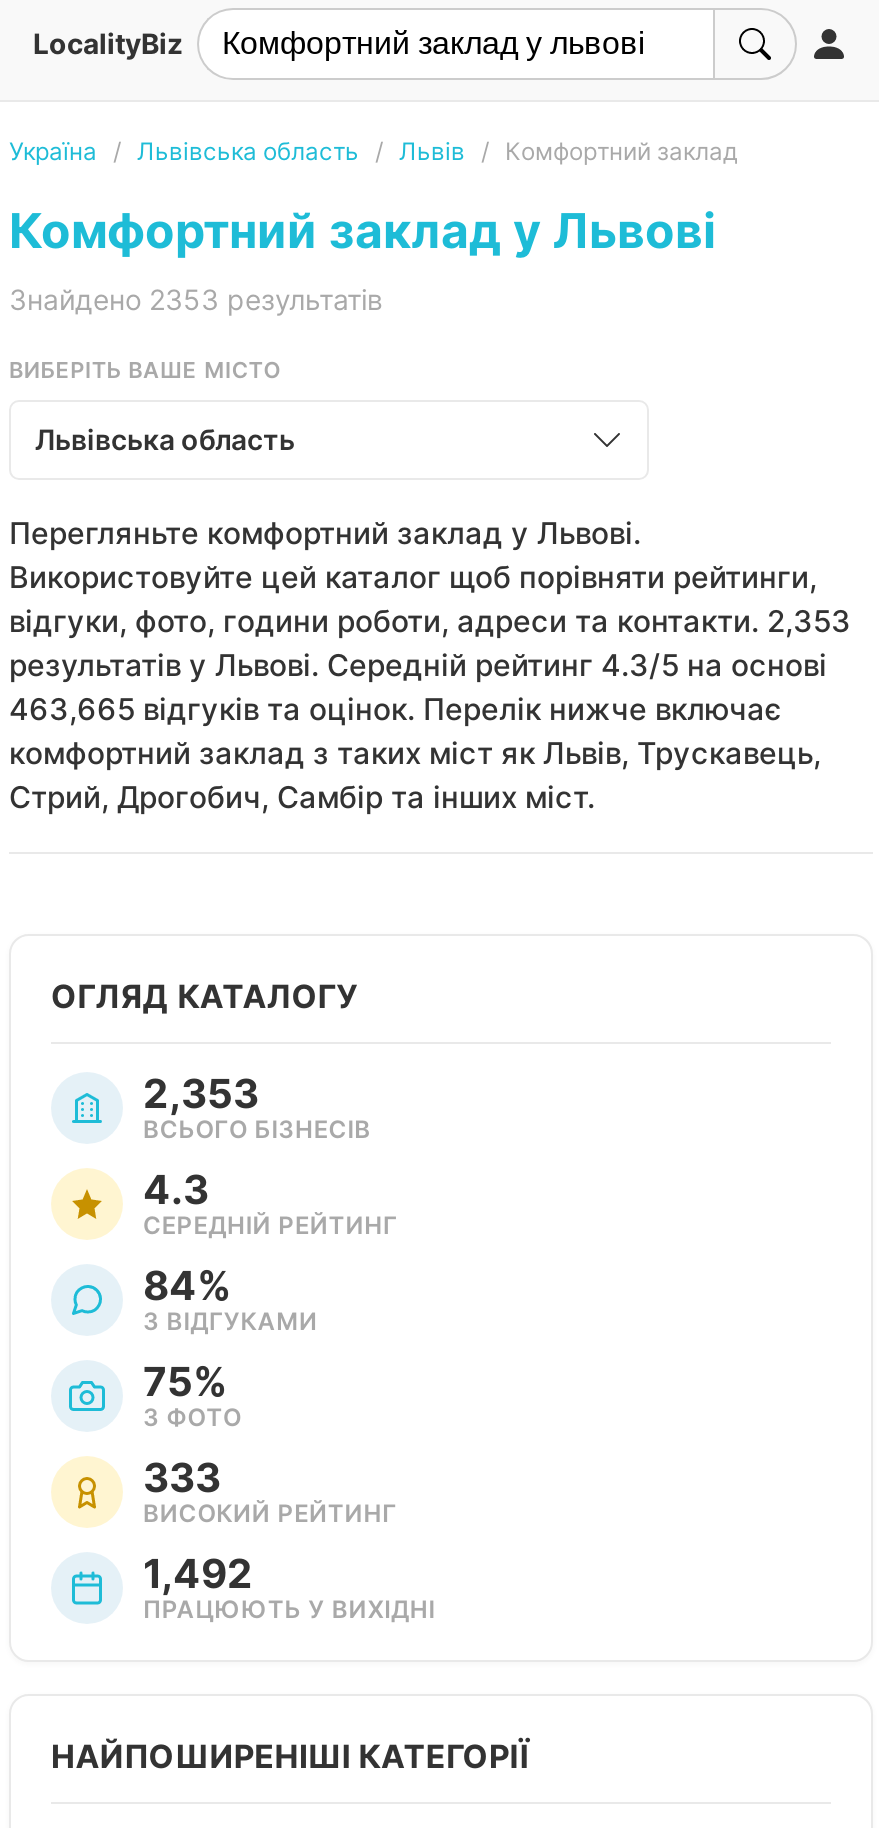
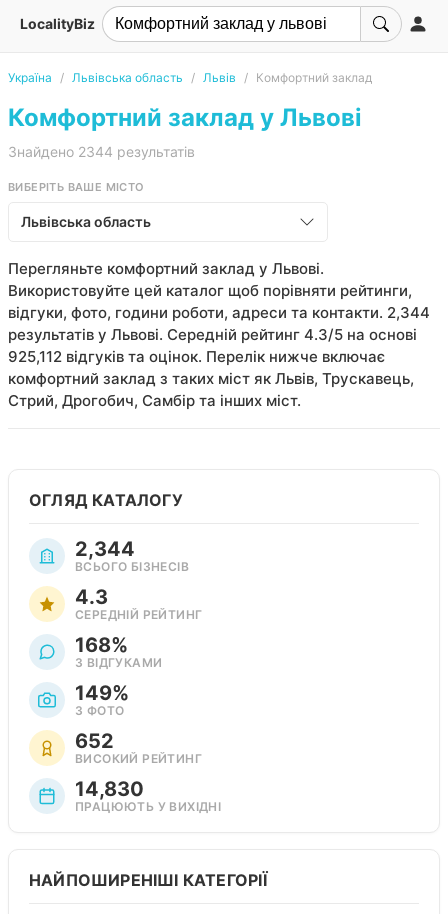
- Знайдено 2353 результатів
+ Знайдено 2344 результатів

- відгуки, фото, години роботи, адреси та контакти. 2,353
+ відгуки, фото, години роботи, адреси та контакти. 2,344

- 463,665 відгуків та оцінок. Перелік нижче включає
+ 925,112 відгуків та оцінок. Перелік нижче включає

- 2,353
+ 2,344

- 84%
+ 168%

- 75%
+ 149%

- 333
+ 652

- 1,492
+ 14,830
